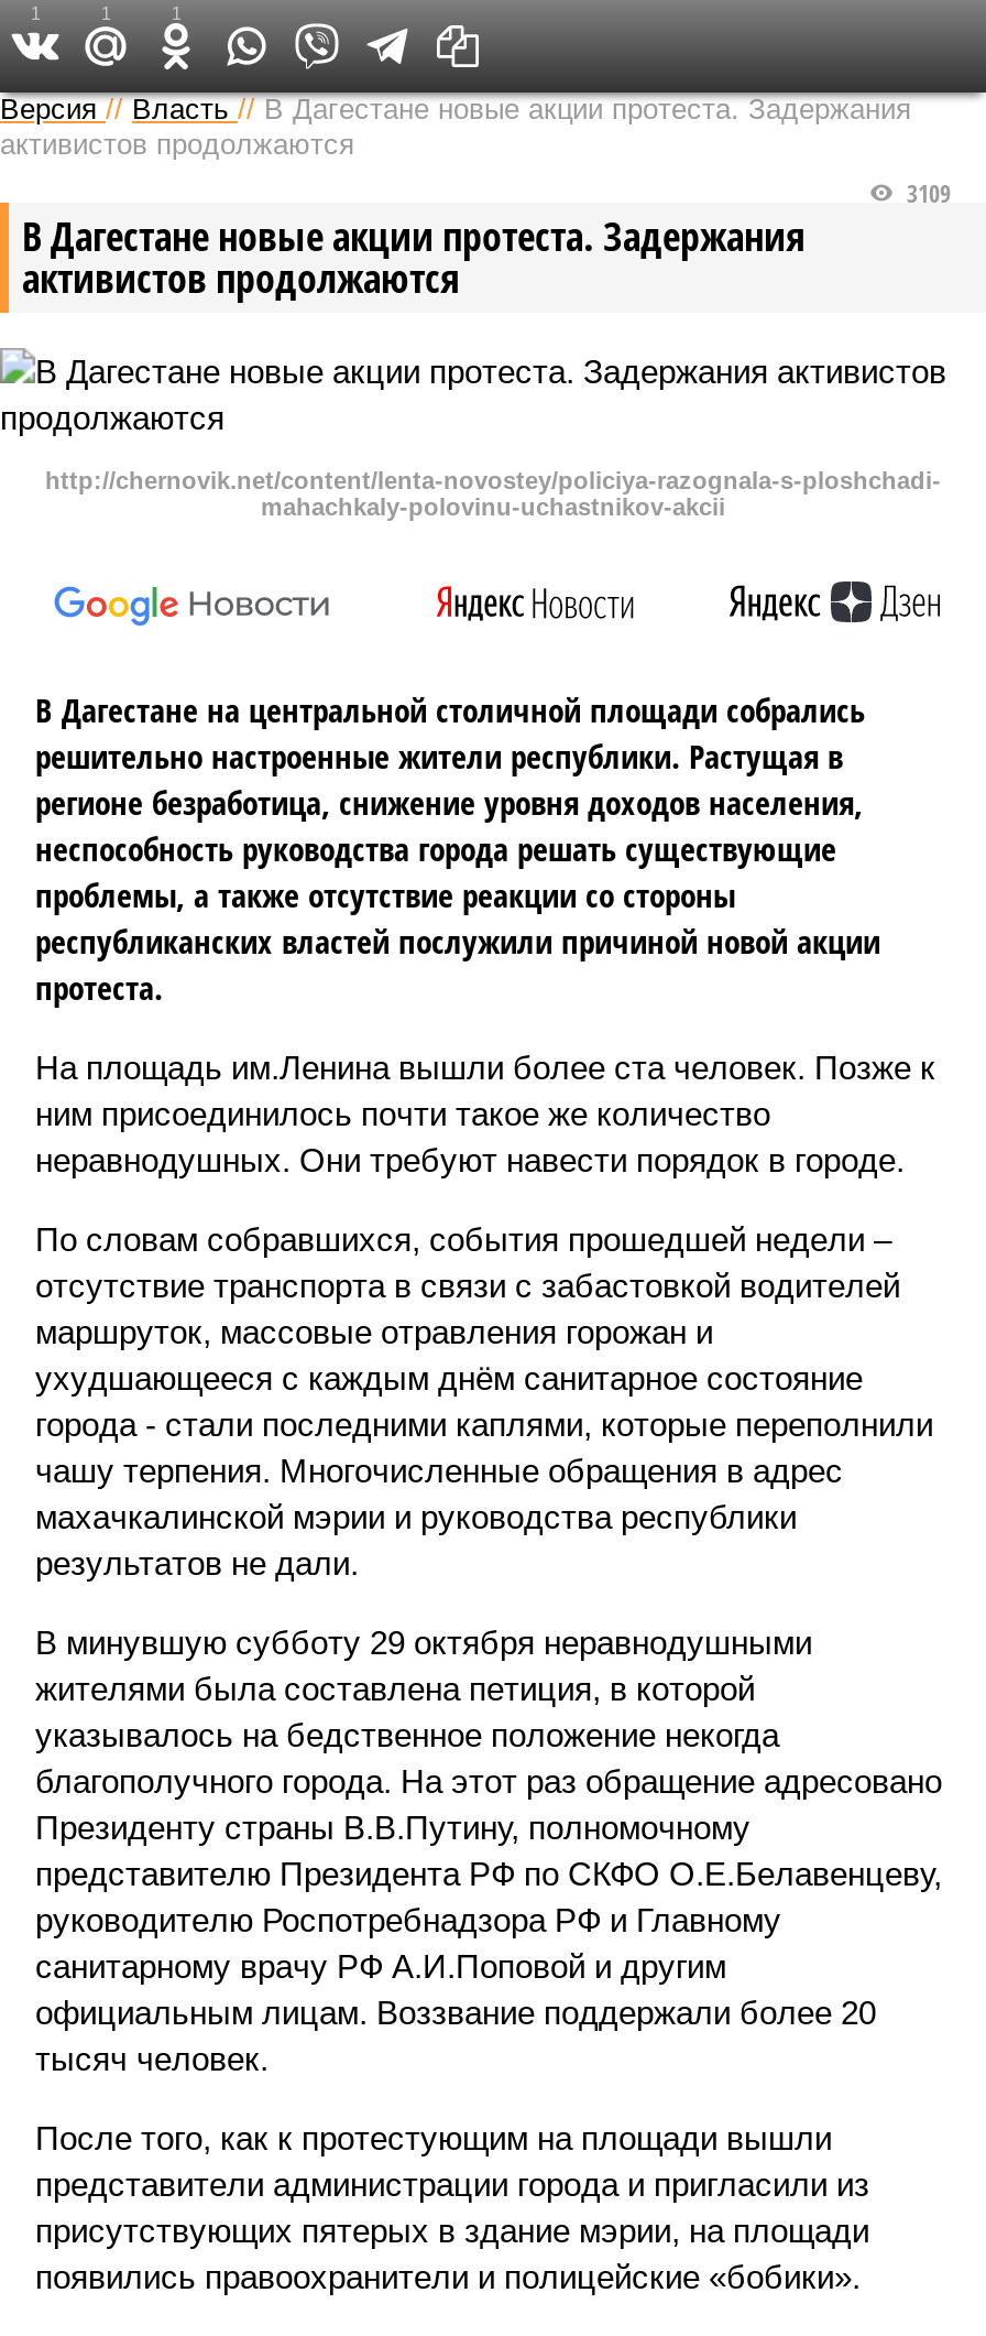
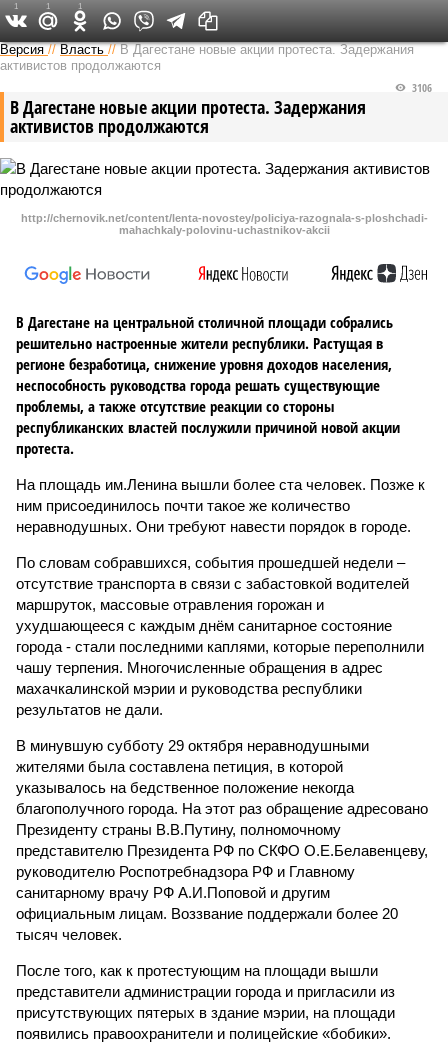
- 3109
+ 3106
